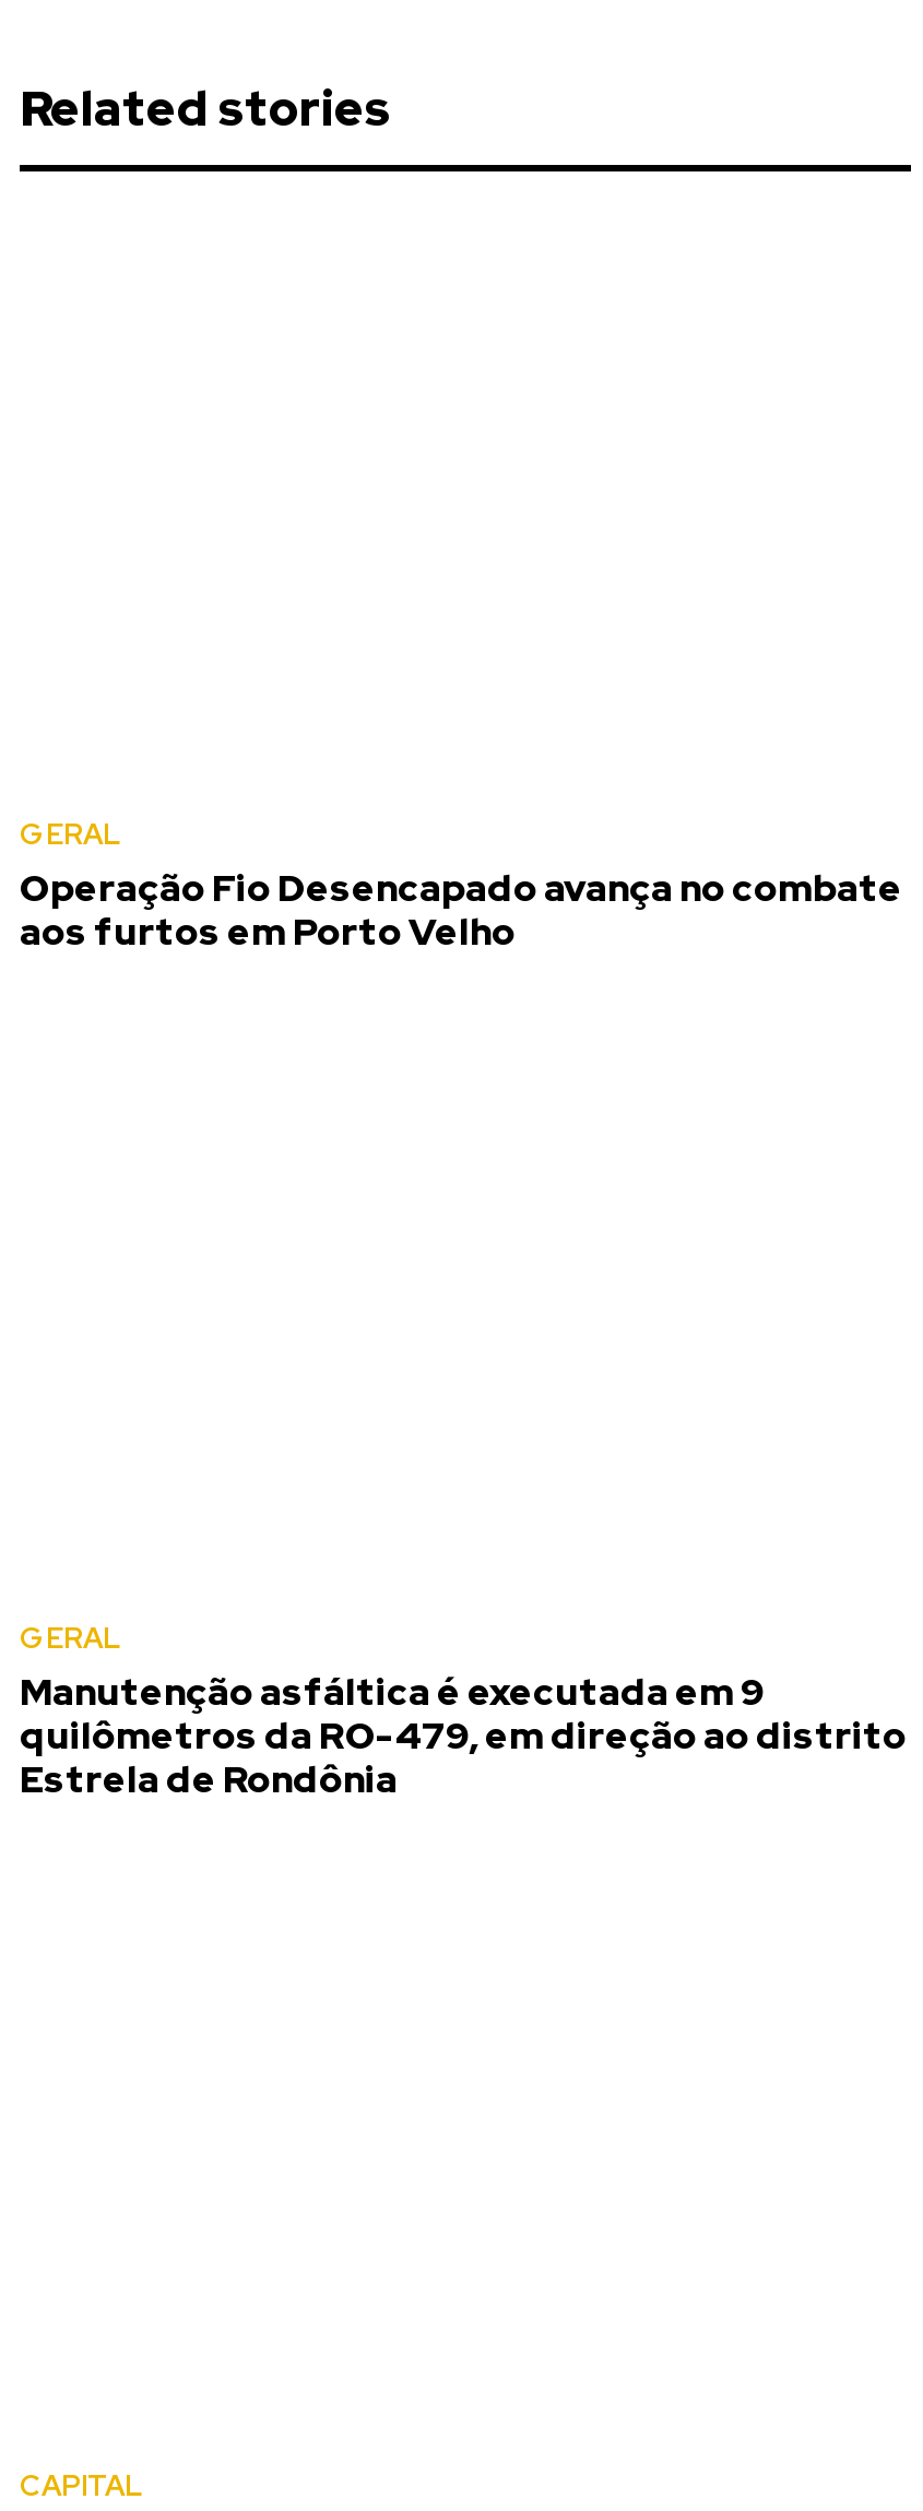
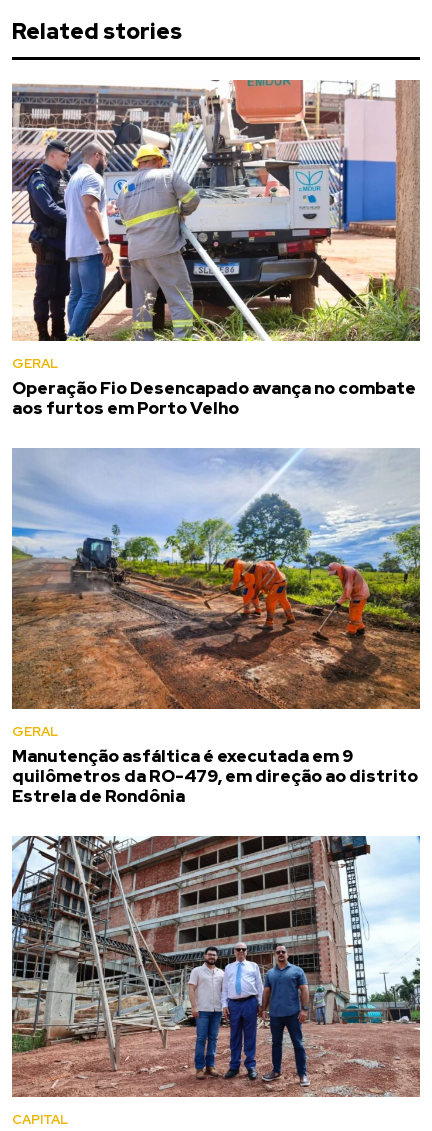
+ [image]

+ [image]

+ [image]
